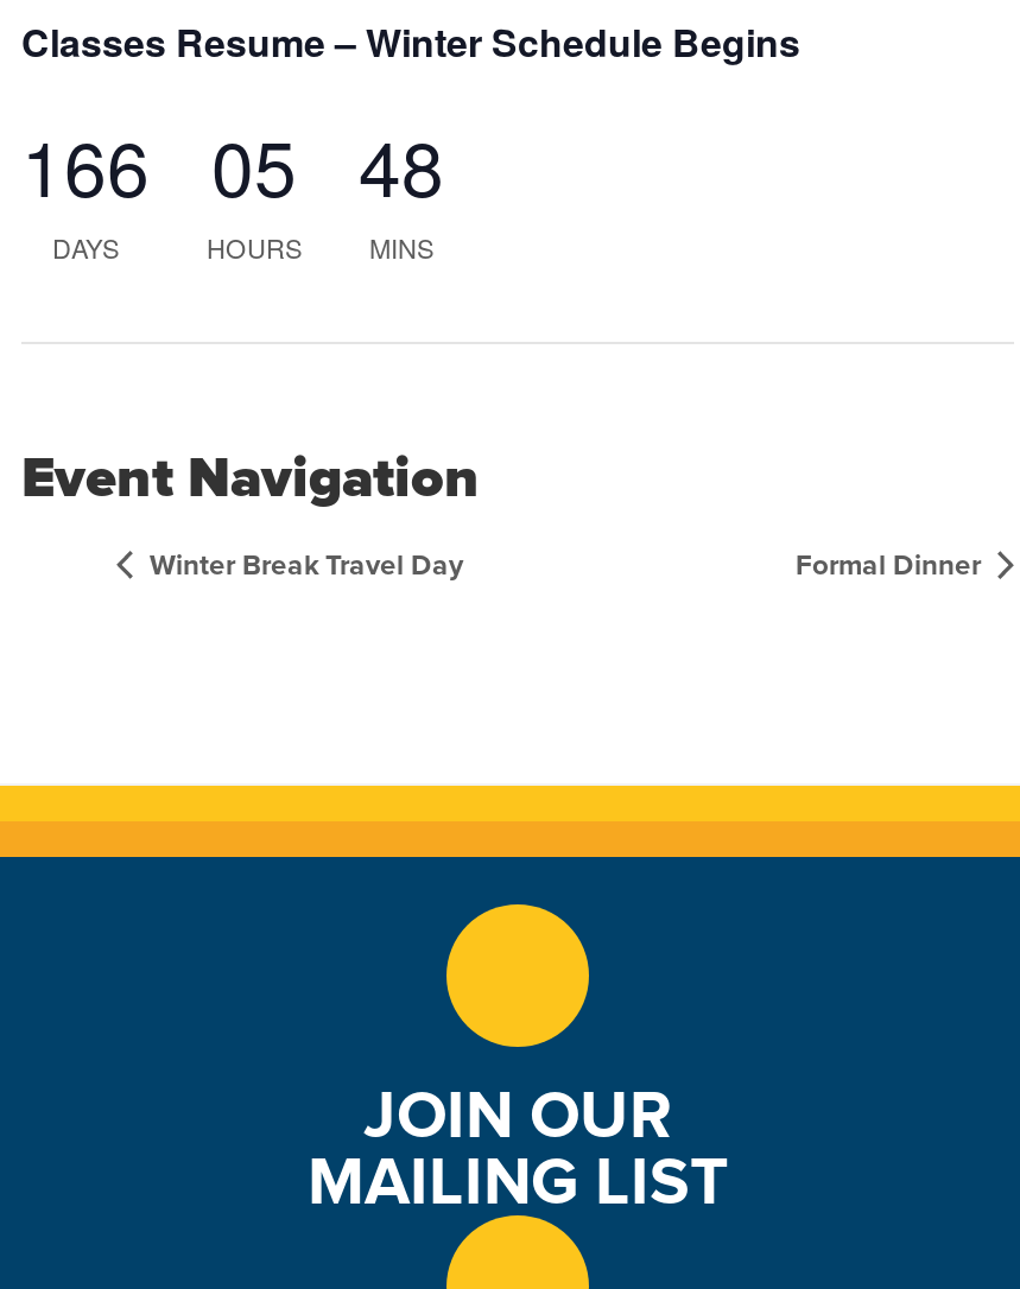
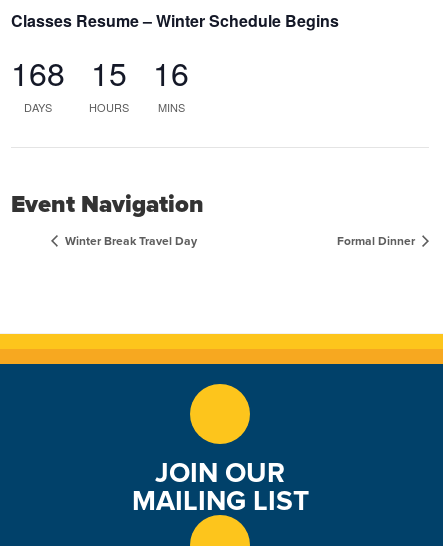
- 166
+ 168

- 05
+ 15

- 48
+ 16
